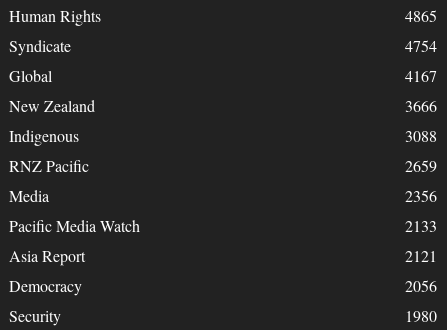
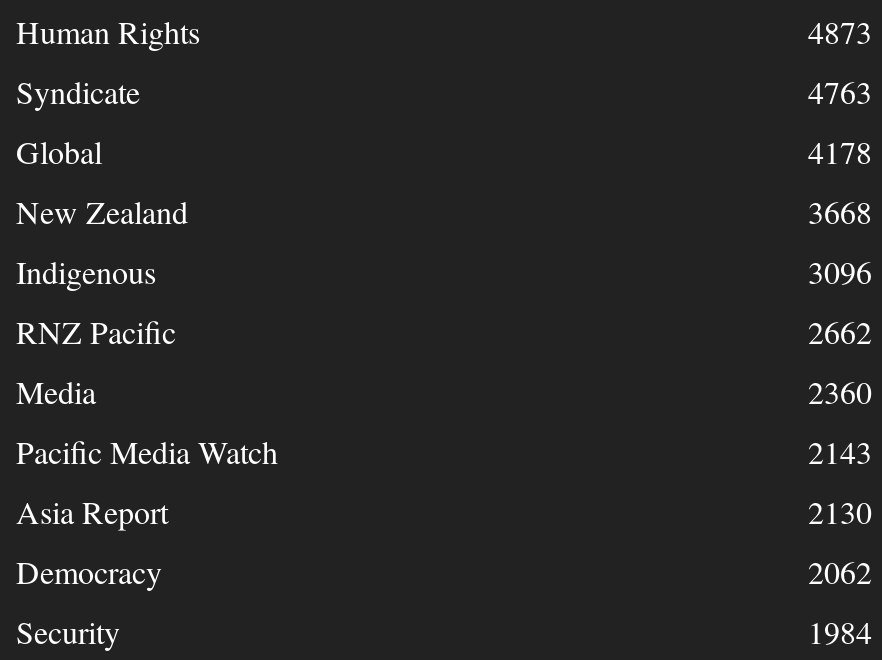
- 4865
+ 4873

- 4754
+ 4763

- 4167
+ 4178

- 3666
+ 3668

- 3088
+ 3096

- 2659
+ 2662

- 2356
+ 2360

- 2133
+ 2143

- 2121
+ 2130

- 2056
+ 2062

- 1980
+ 1984
